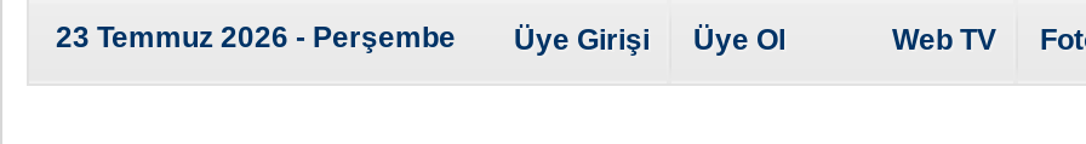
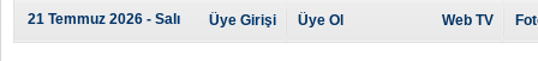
- 23 Temmuz 2026 - Perşembe
+ 21 Temmuz 2026 - Salı
